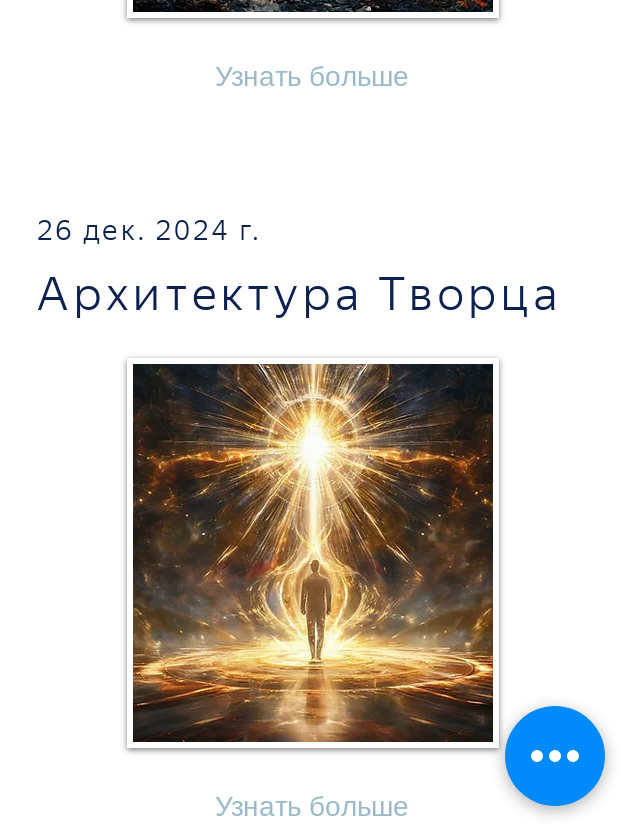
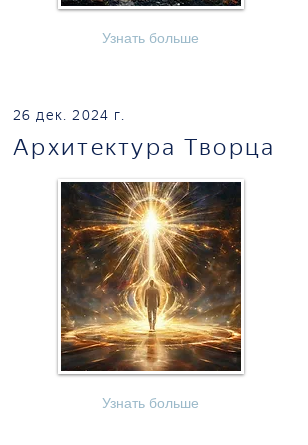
- [image]
